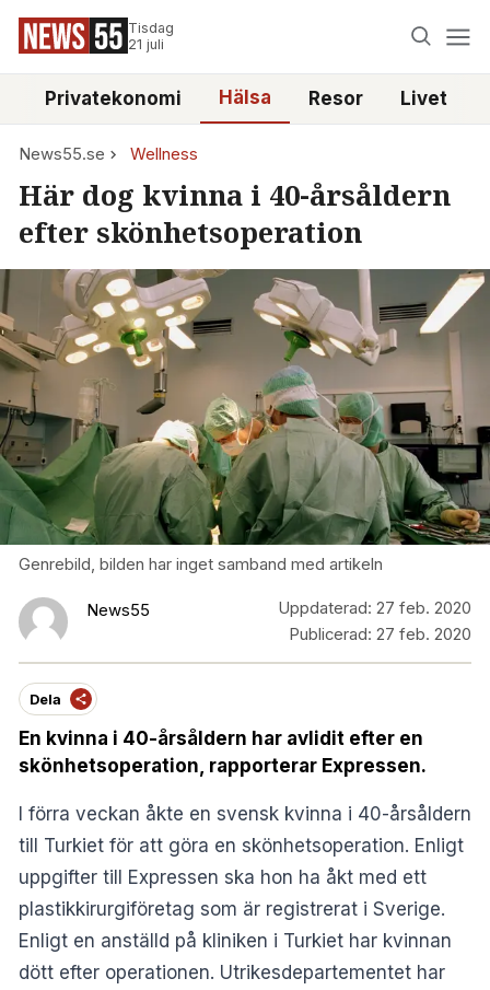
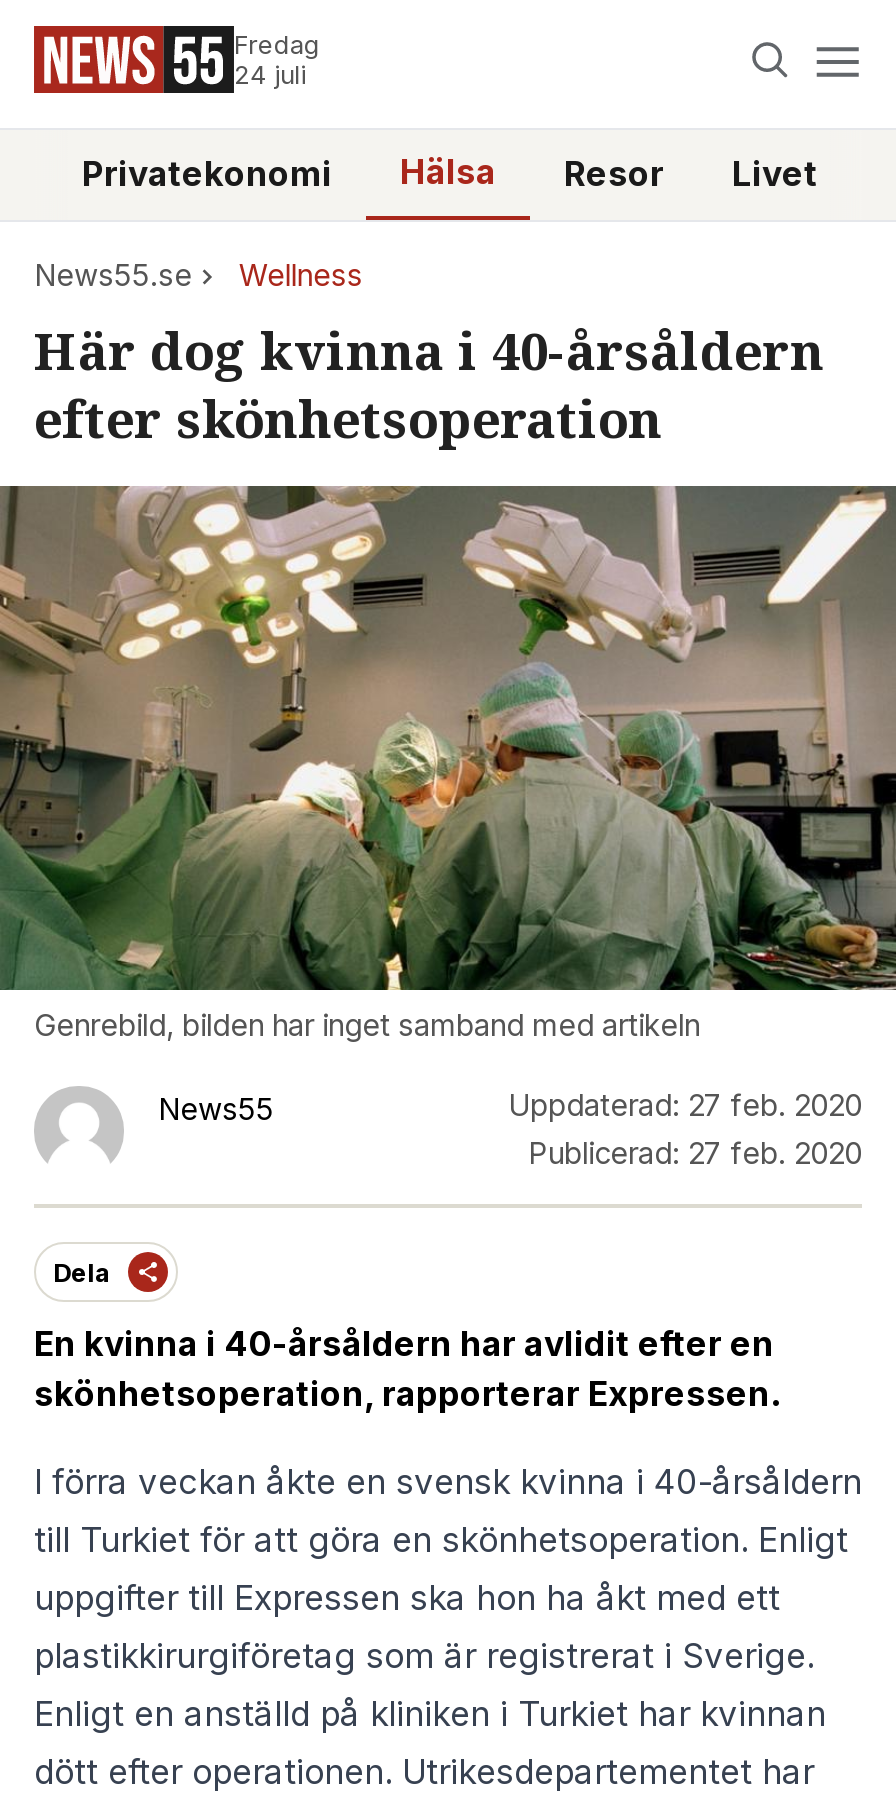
- Tisdag
- 21 juli
+ Fredag
+ 24 juli
